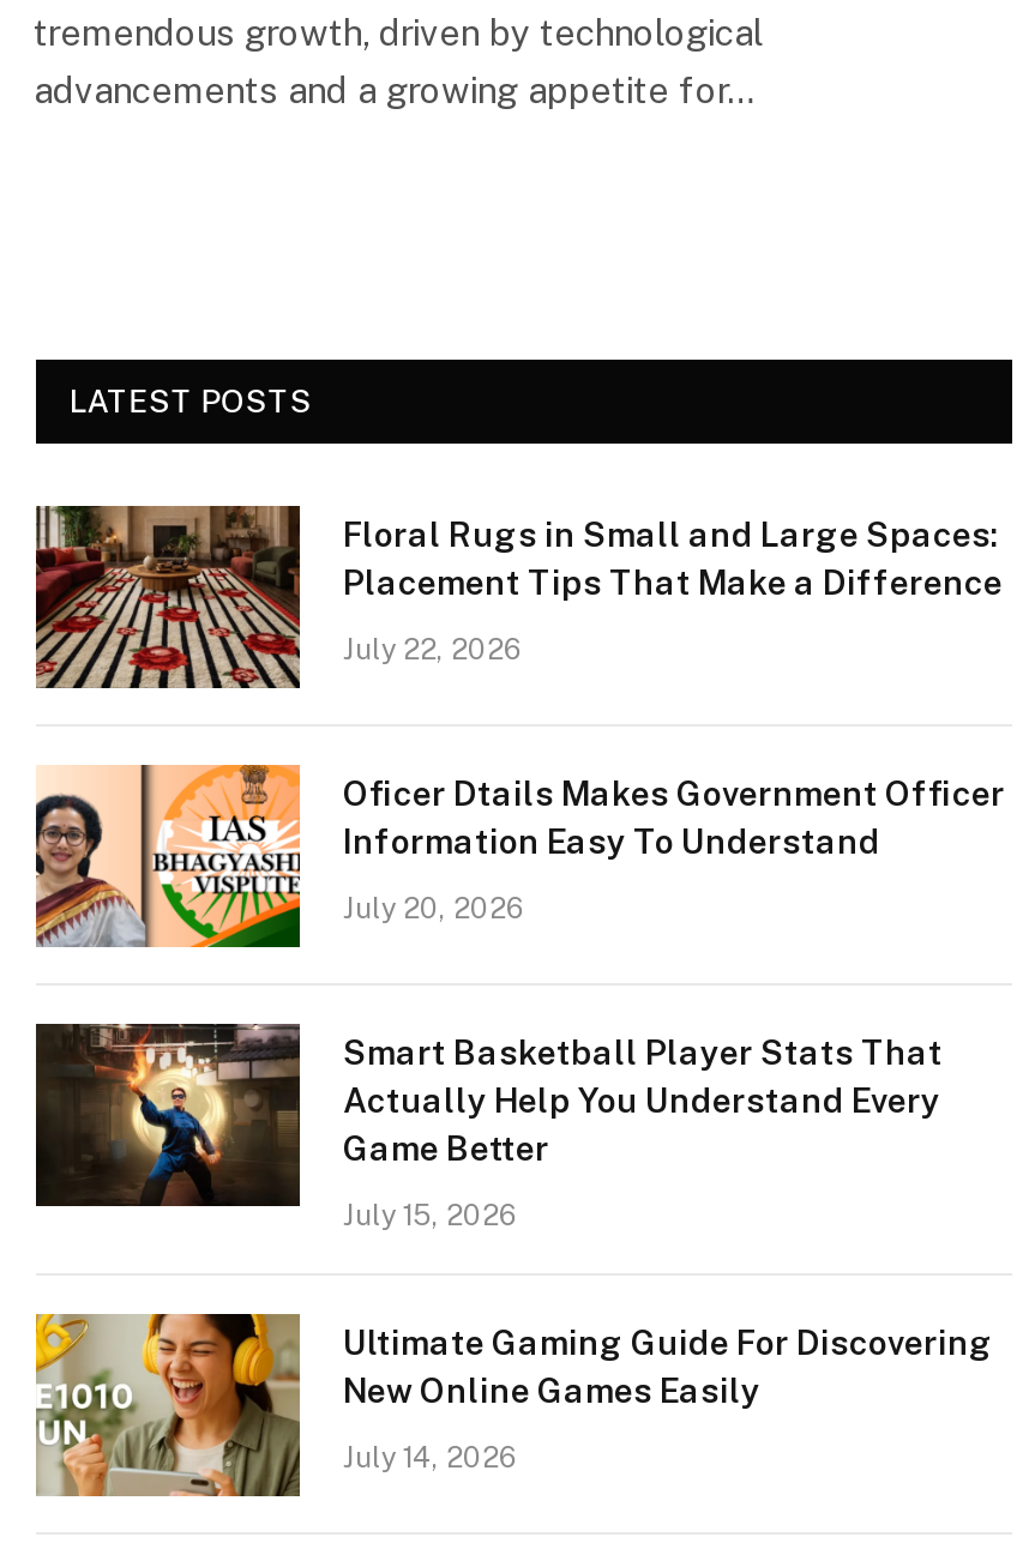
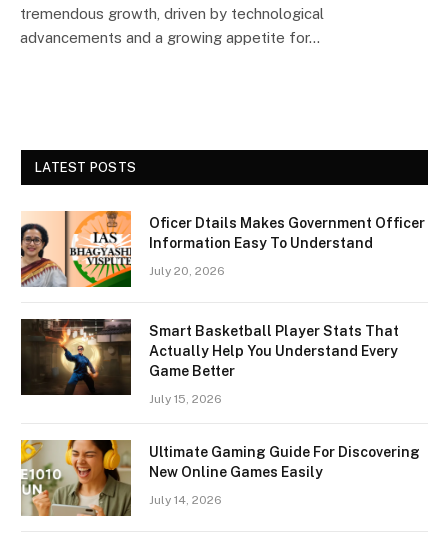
- [image]
- Floral Rugs in Small and Large Spaces:
- Placement Tips That Make a Difference
- July 22, 2026
